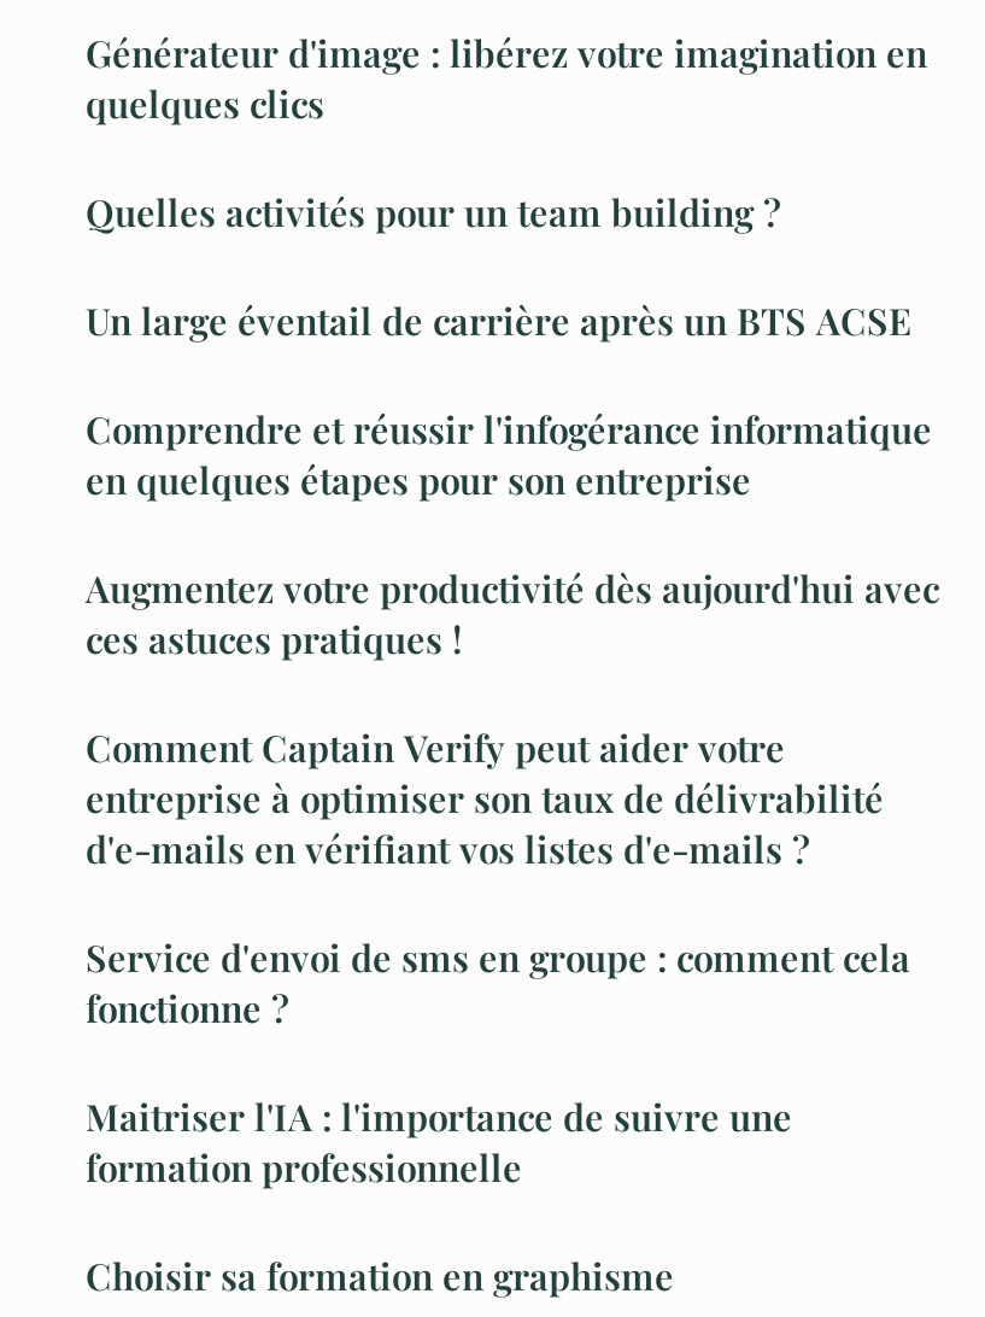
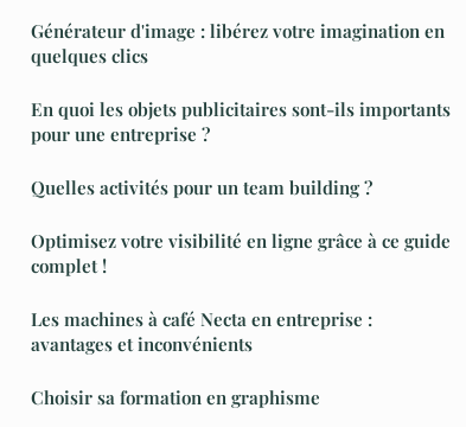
+ En quoi les objets publicitaires sont-ils importants
+ pour une entreprise ?

moved down: Quelles activités pour un team building ?

- Un large éventail de carrière après un BTS ACSE
- Comprendre et réussir l'infogérance informatique
- en quelques étapes pour son entreprise
- Augmentez votre productivité dès aujourd'hui avec
- ces astuces pratiques !
- Comment Captain Verify peut aider votre
- entreprise à optimiser son taux de délivrabilité
- d'e-mails en vérifiant vos listes d'e-mails ?
- Service d'envoi de sms en groupe : comment cela
- fonctionne ?
- Maitriser l'IA : l'importance de suivre une
- formation professionnelle
+ Optimisez votre visibilité en ligne grâce à ce guide
+ complet !
+ Les machines à café Necta en entreprise :
+ avantages et inconvénients
